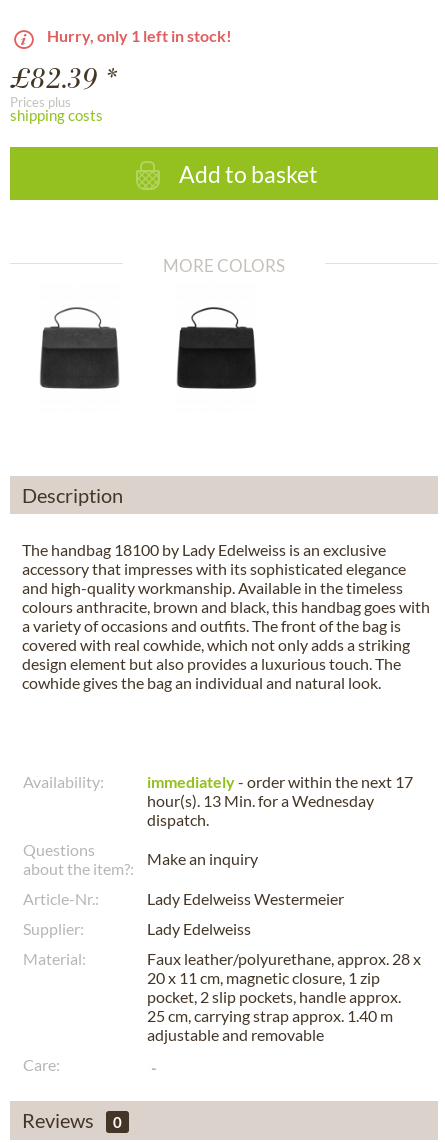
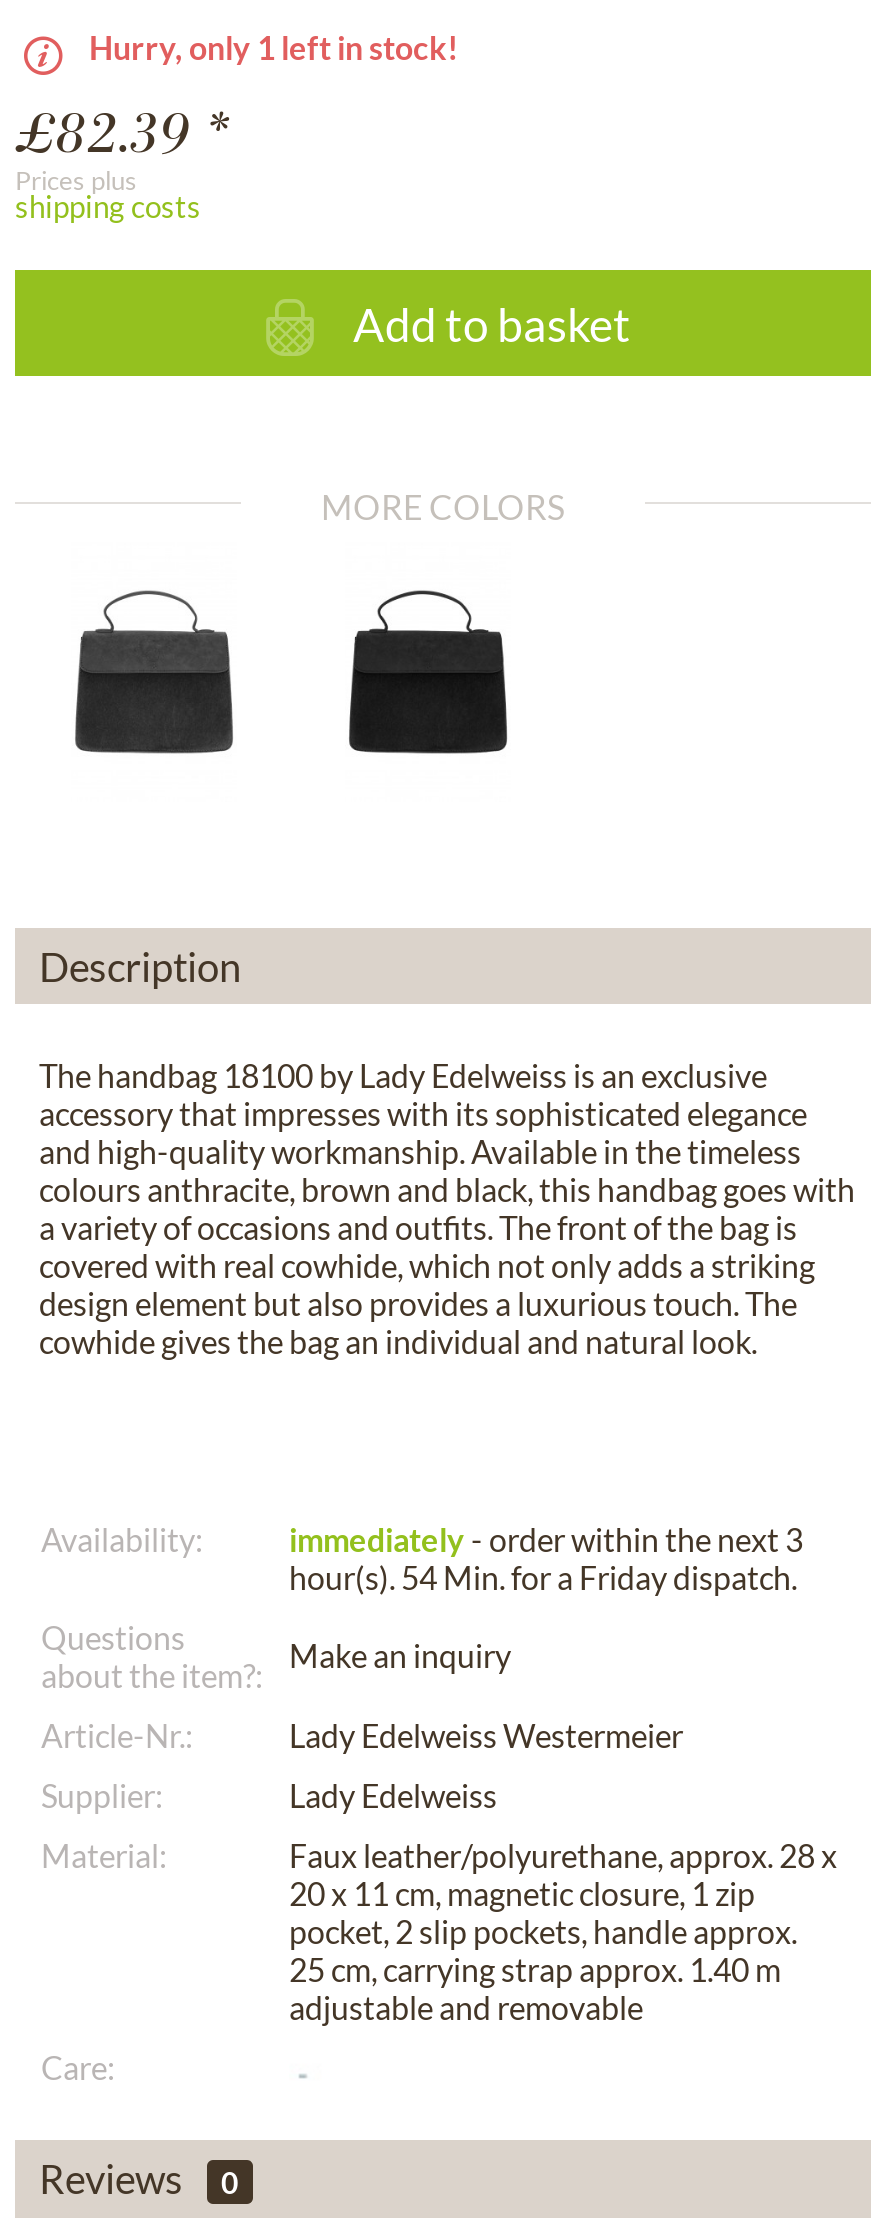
- immediately - order within the next 17
- hour(s). 13 Min.for a Wednesday
- dispatch.
+ immediately - order within the next 3
+ hour(s). 54 Min. for a Friday dispatch.
